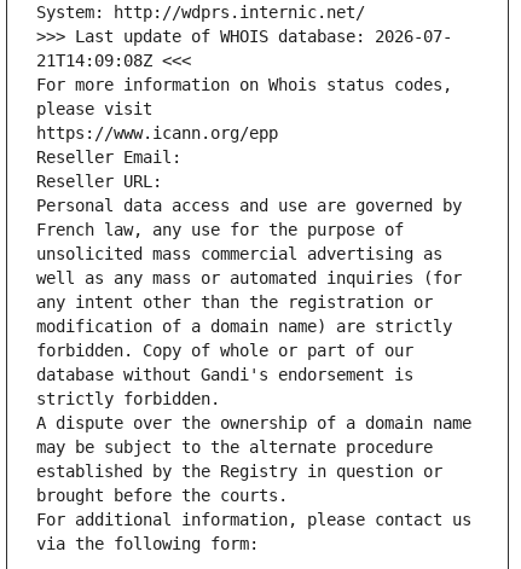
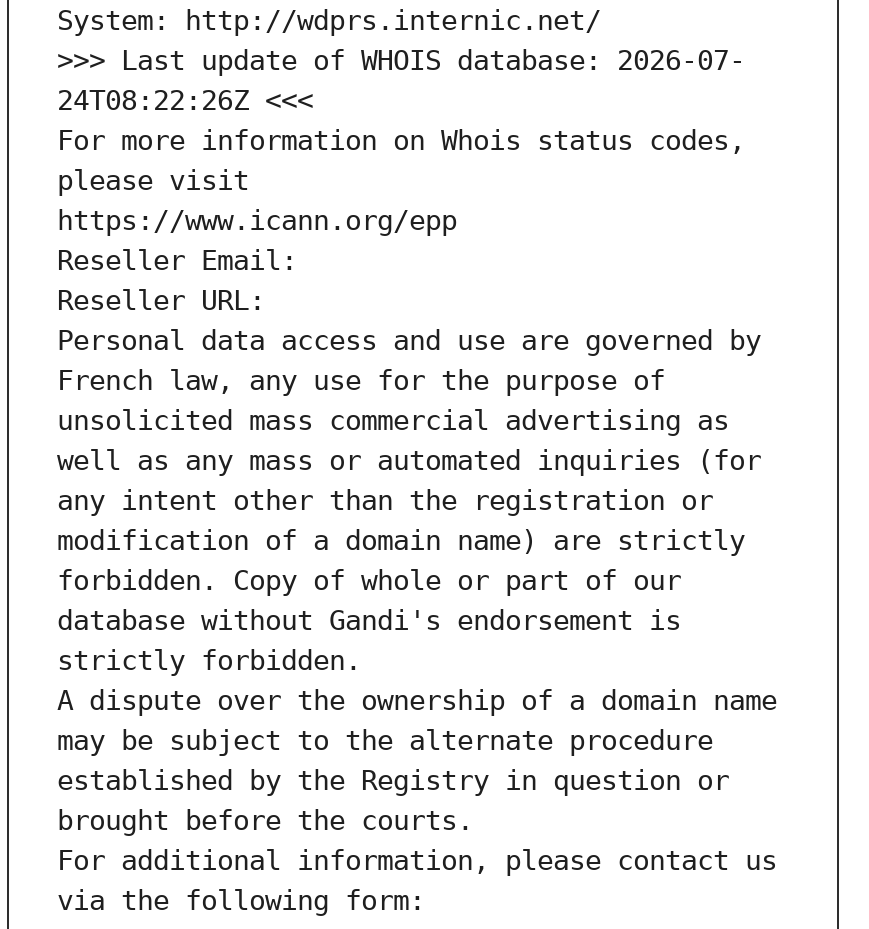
- 21T14:09:08Z <<<
+ 24T08:22:26Z <<<
